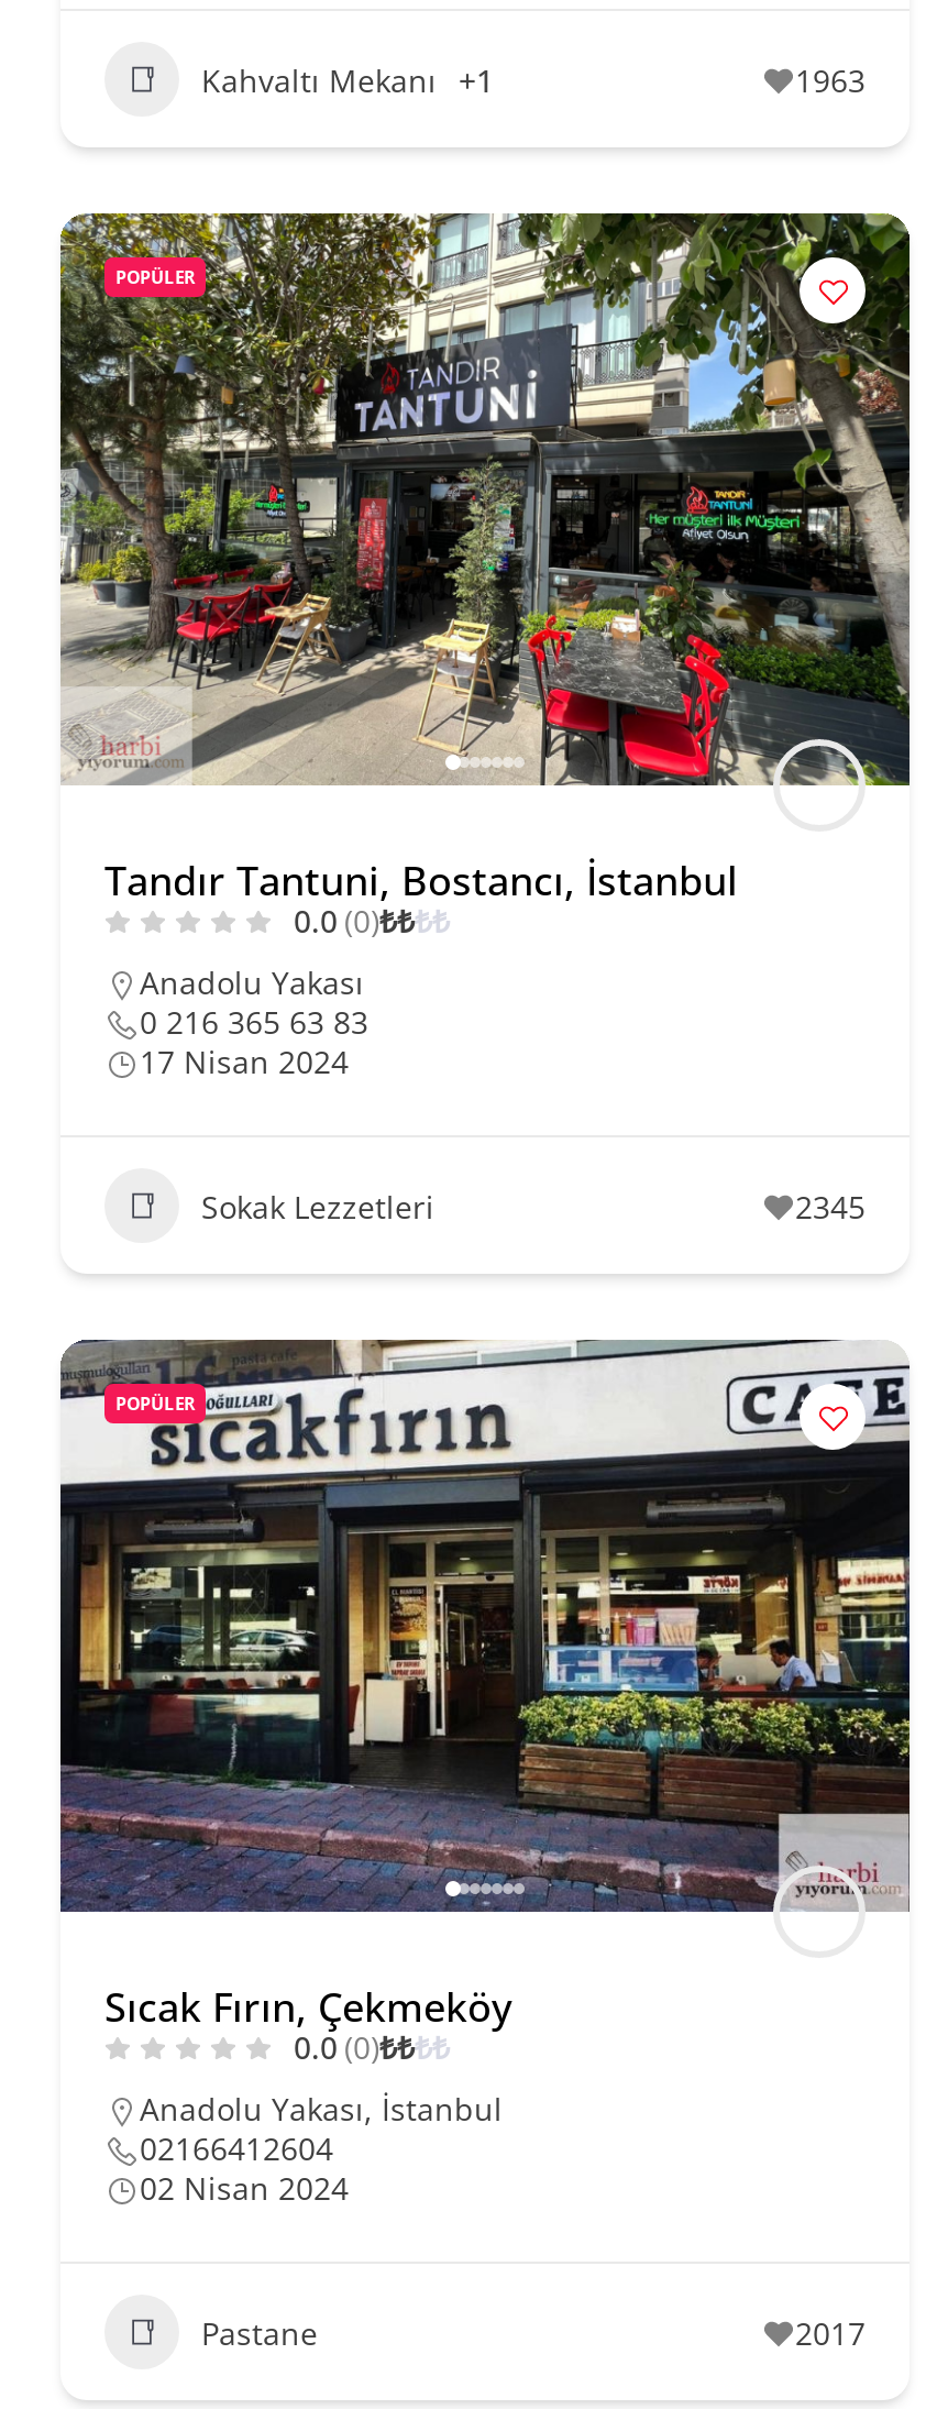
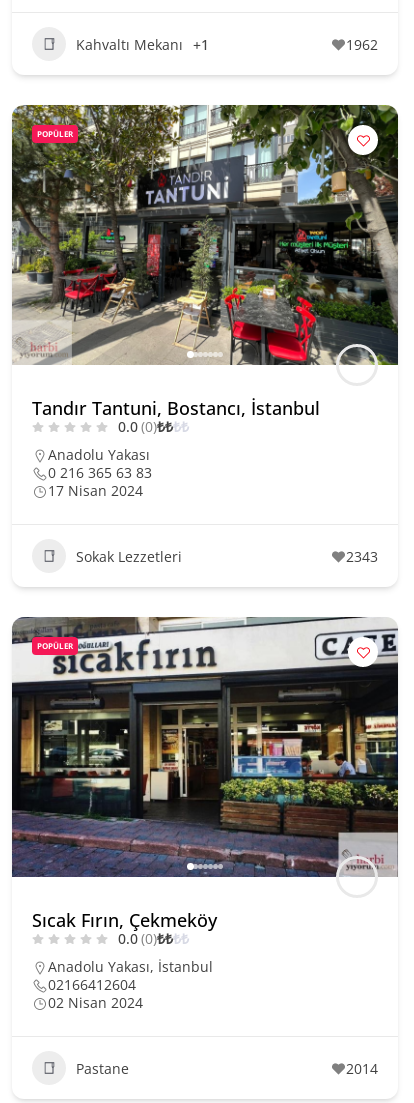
- 1963
+ 1962

- 2345
+ 2343

- 2017
+ 2014
